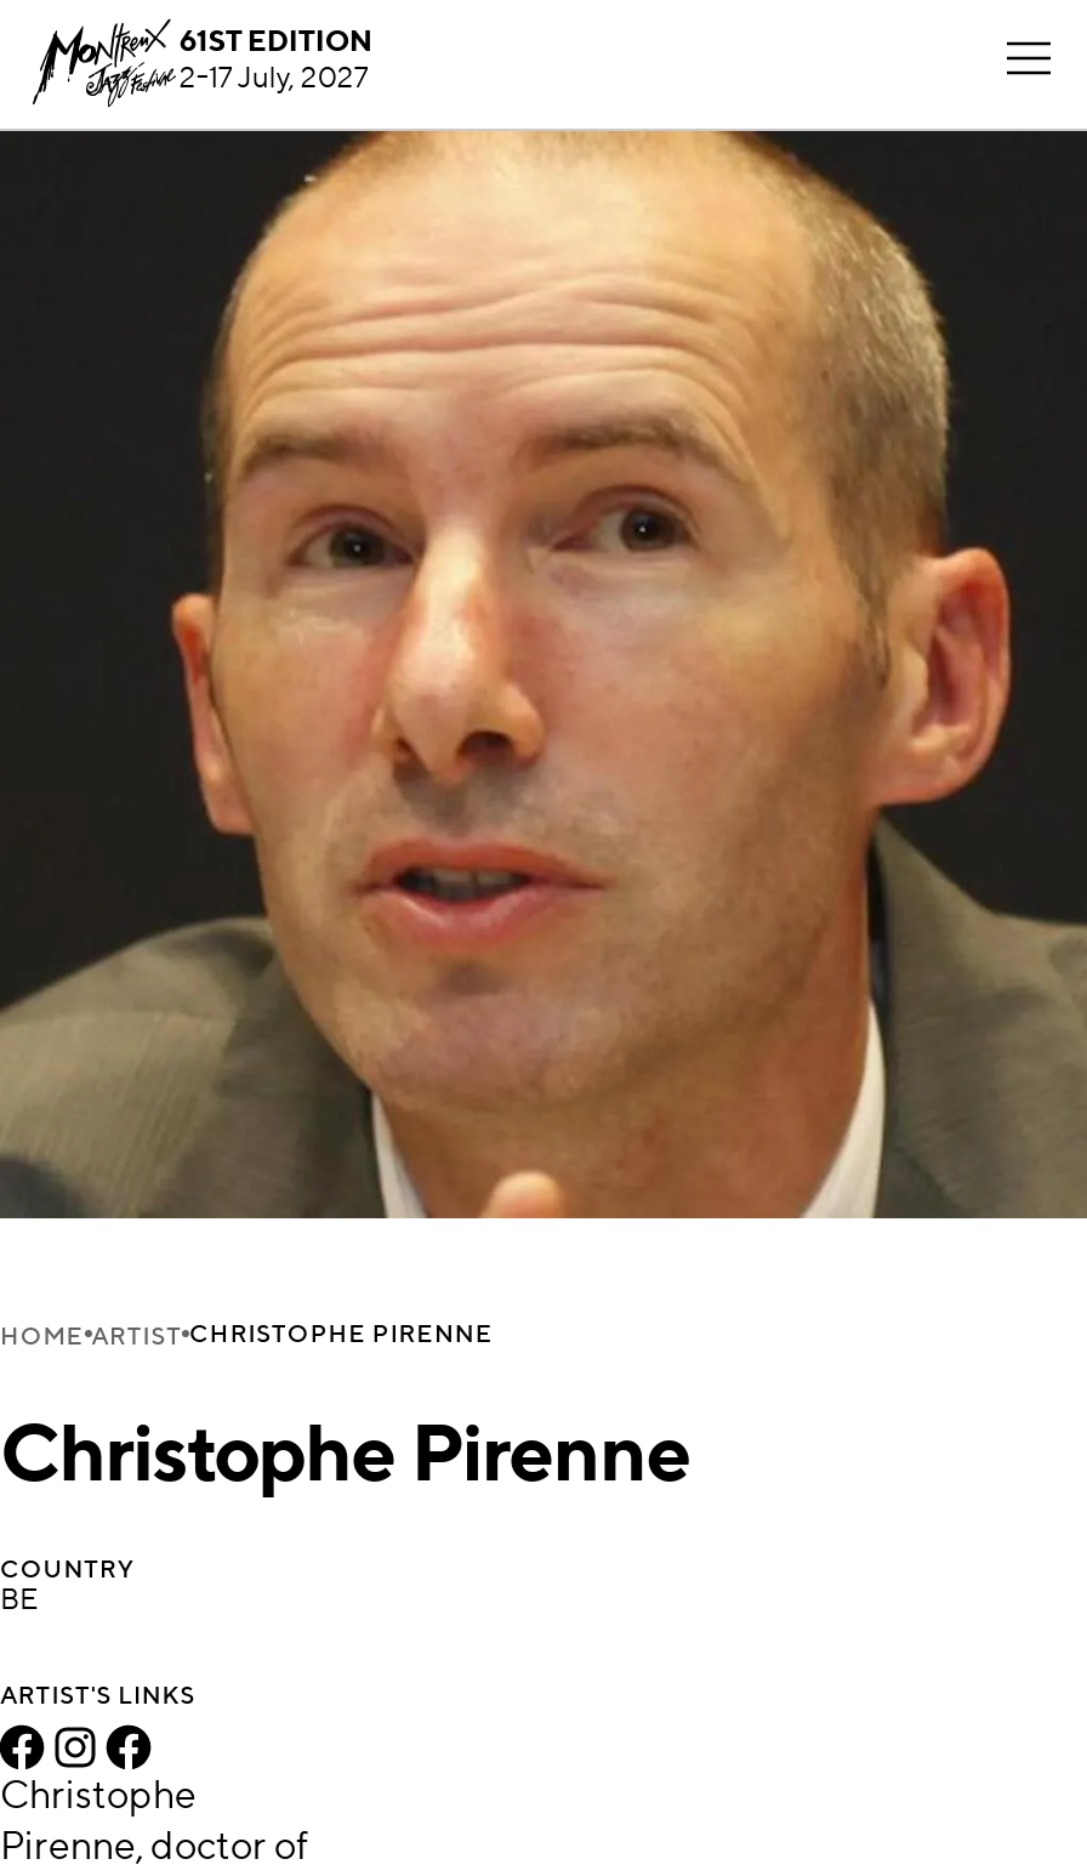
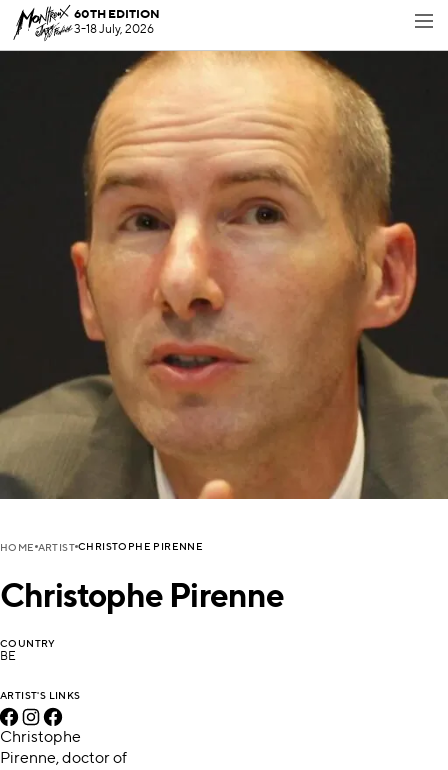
- 61ST EDITION
+ 60TH EDITION

- 2-17 July, 2027
+ 3-18 July, 2026
